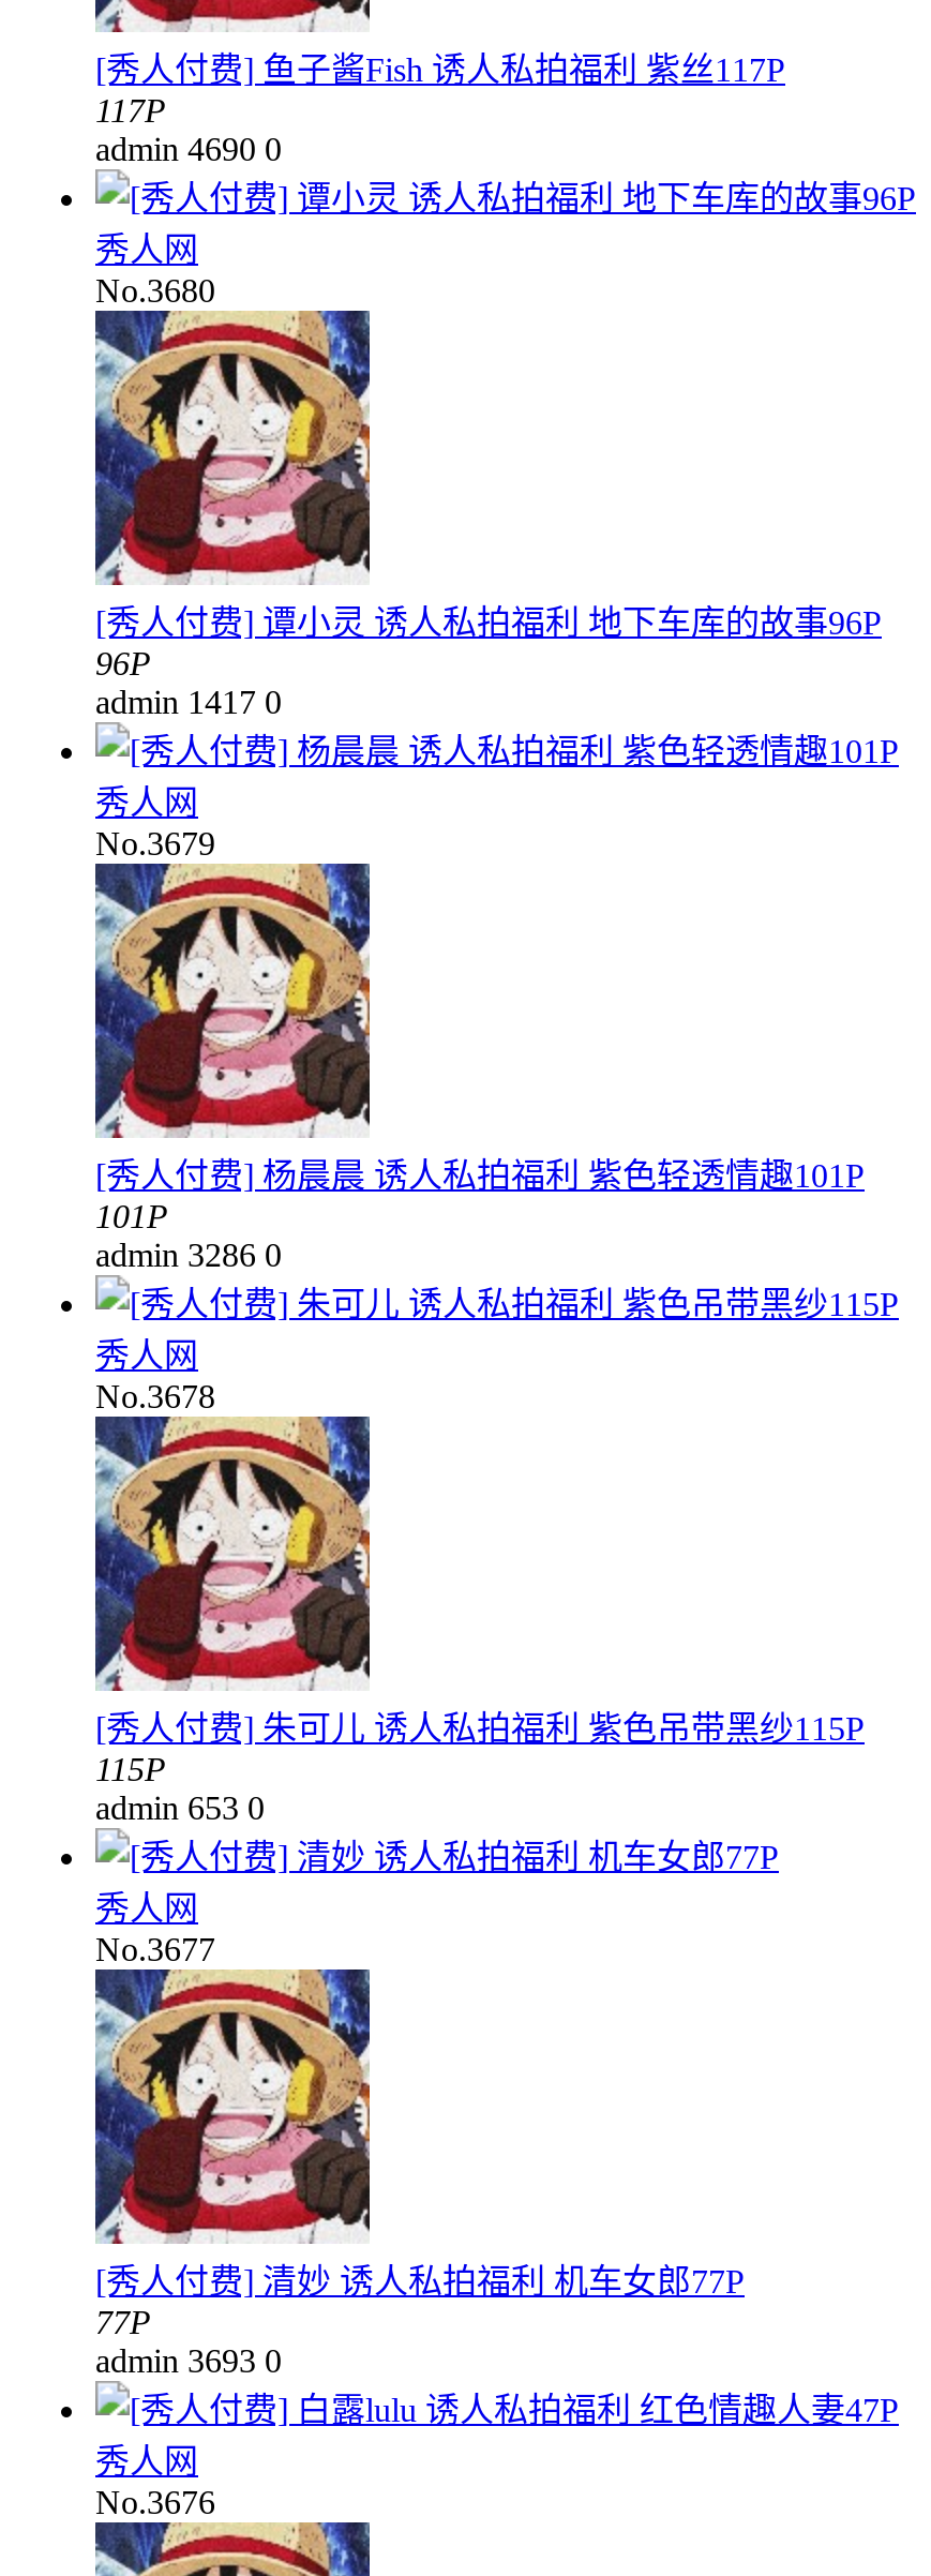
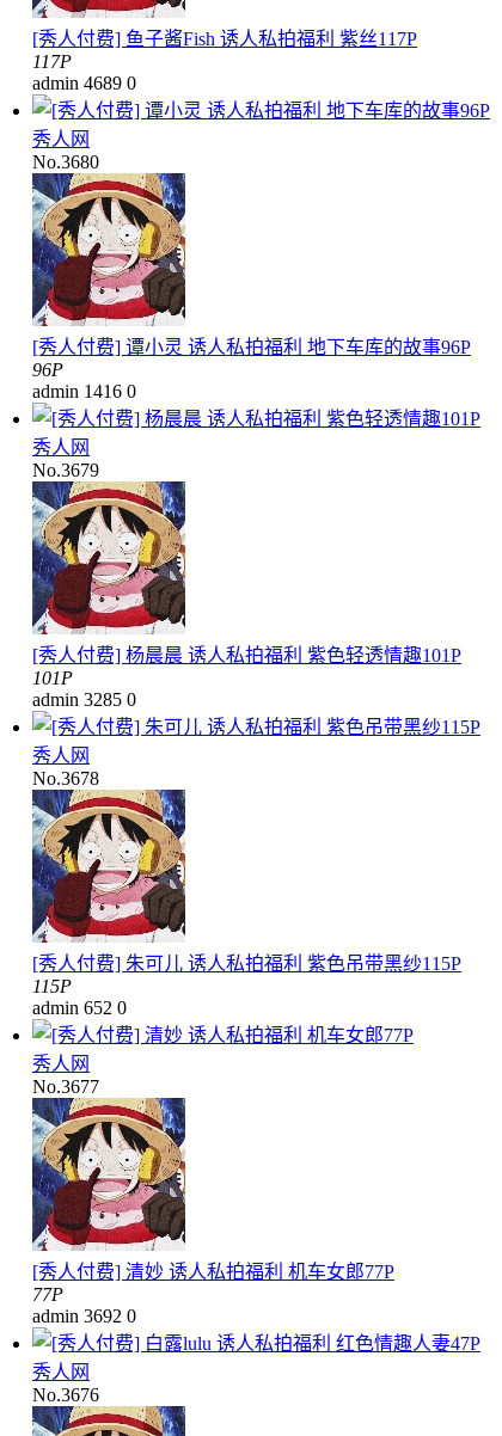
- admin 4690 0
+ admin 4689 0

- admin 1417 0
+ admin 1416 0

- admin 3286 0
+ admin 3285 0

- admin 653 0
+ admin 652 0

- admin 3693 0
+ admin 3692 0
